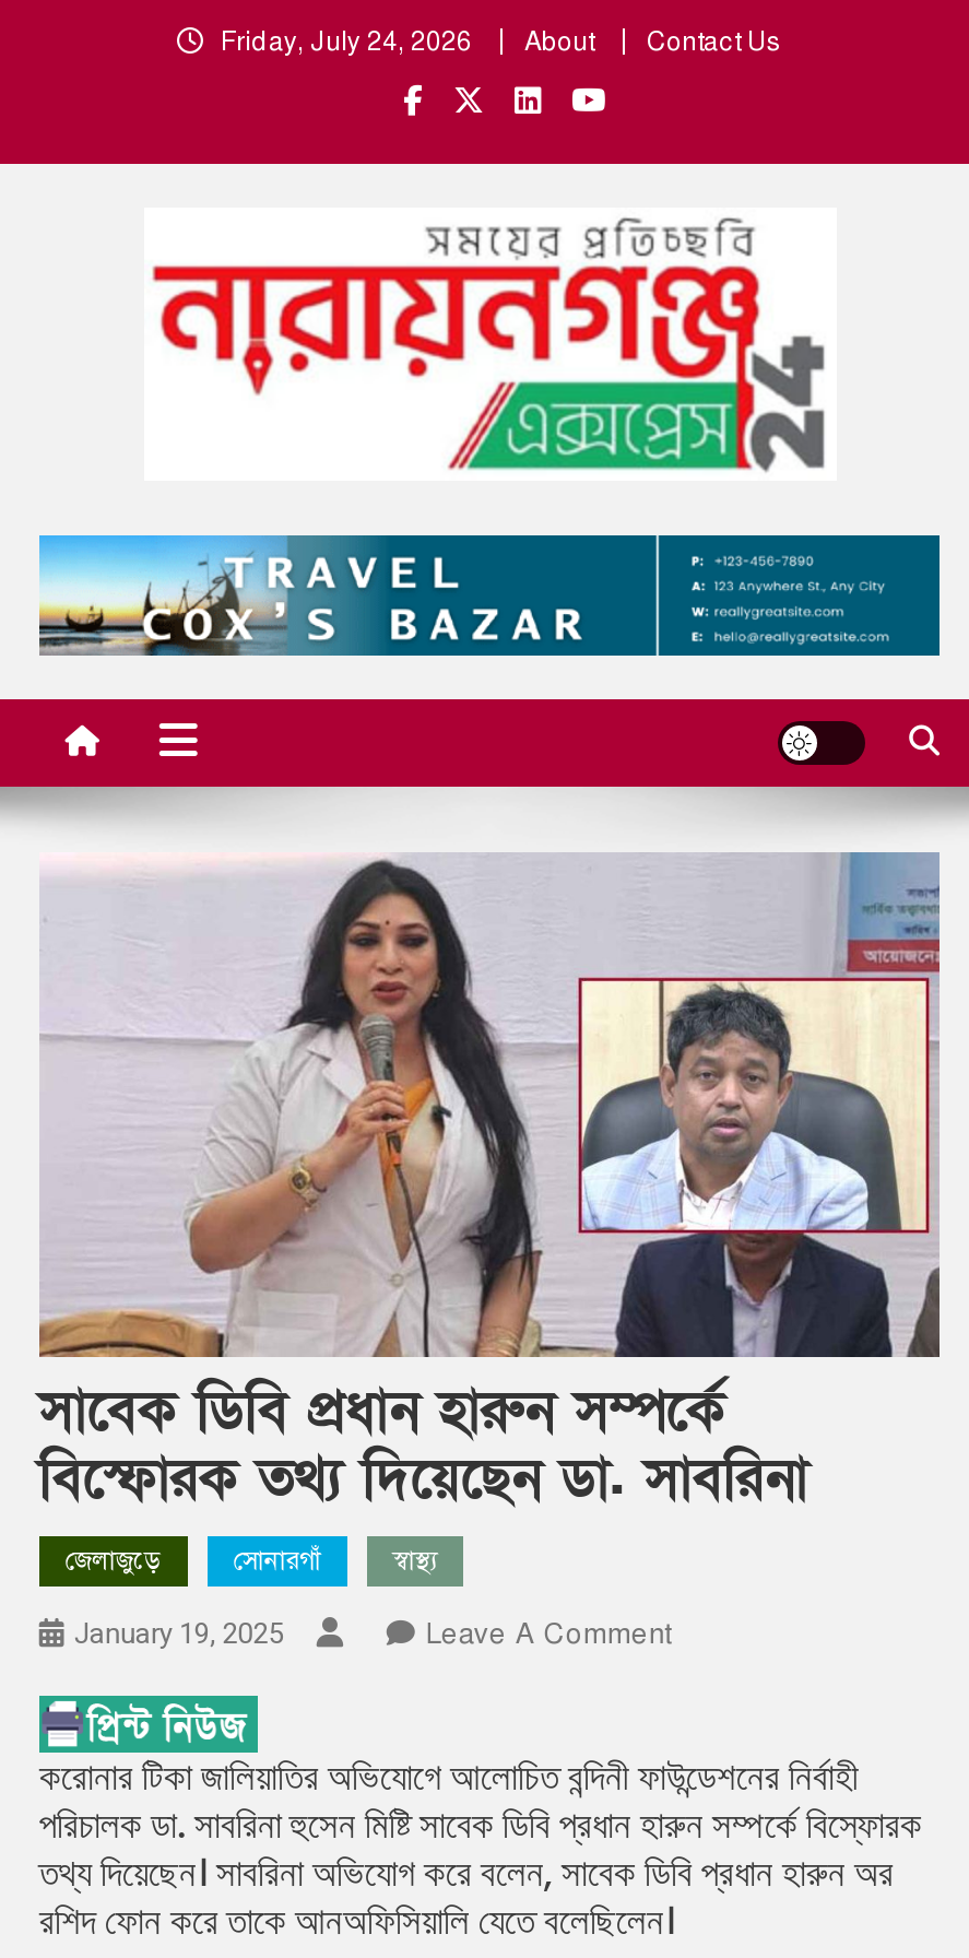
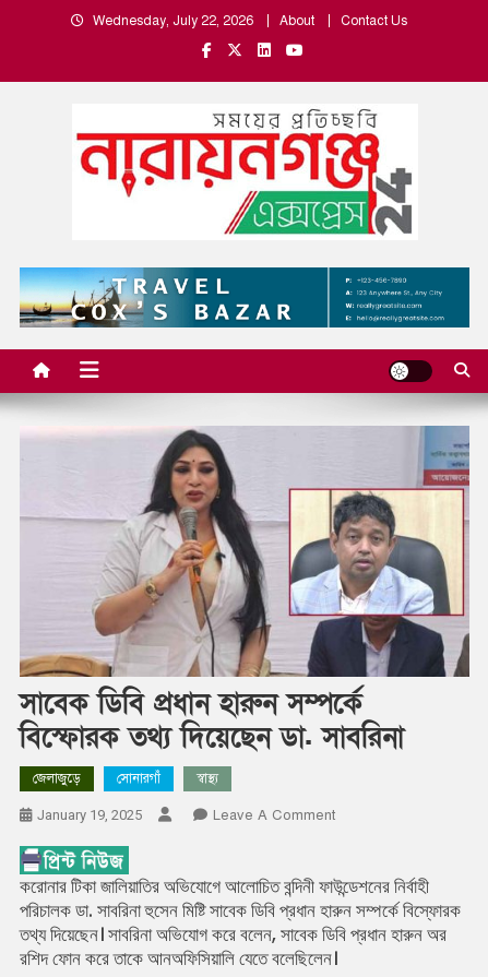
- Friday, July 24, 2026
+ Wednesday, July 22, 2026
